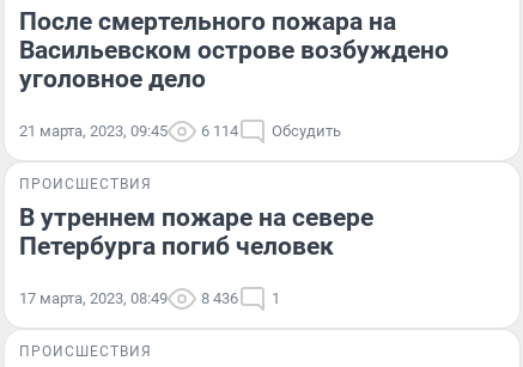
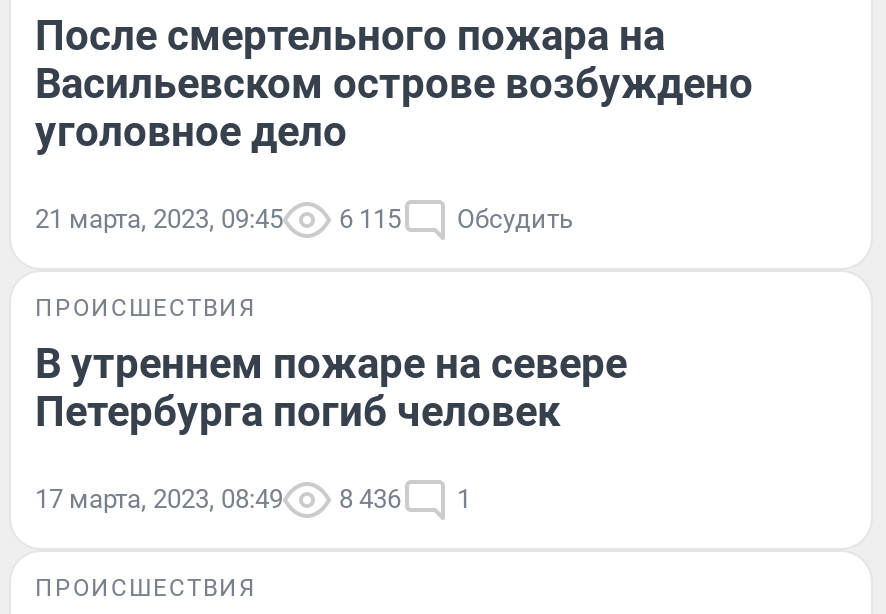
- 21 марта, 2023, 09:45 6 114 Обсудить
+ 21 марта, 2023, 09:45 6 115 Обсудить
